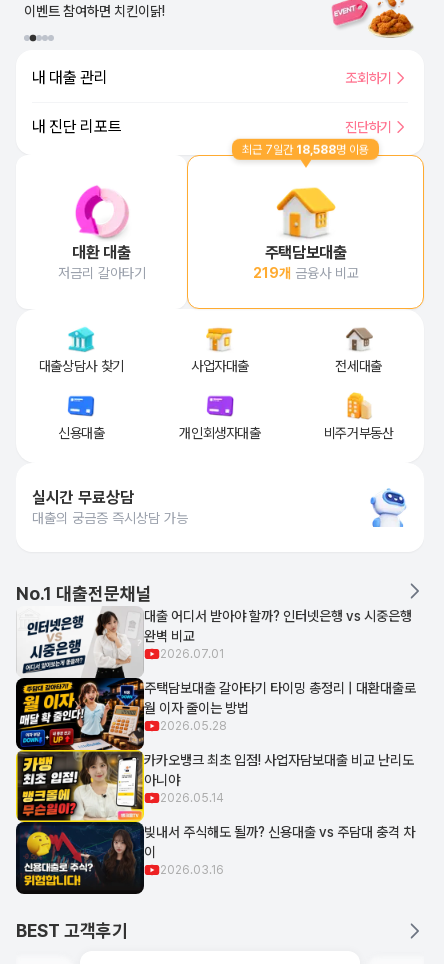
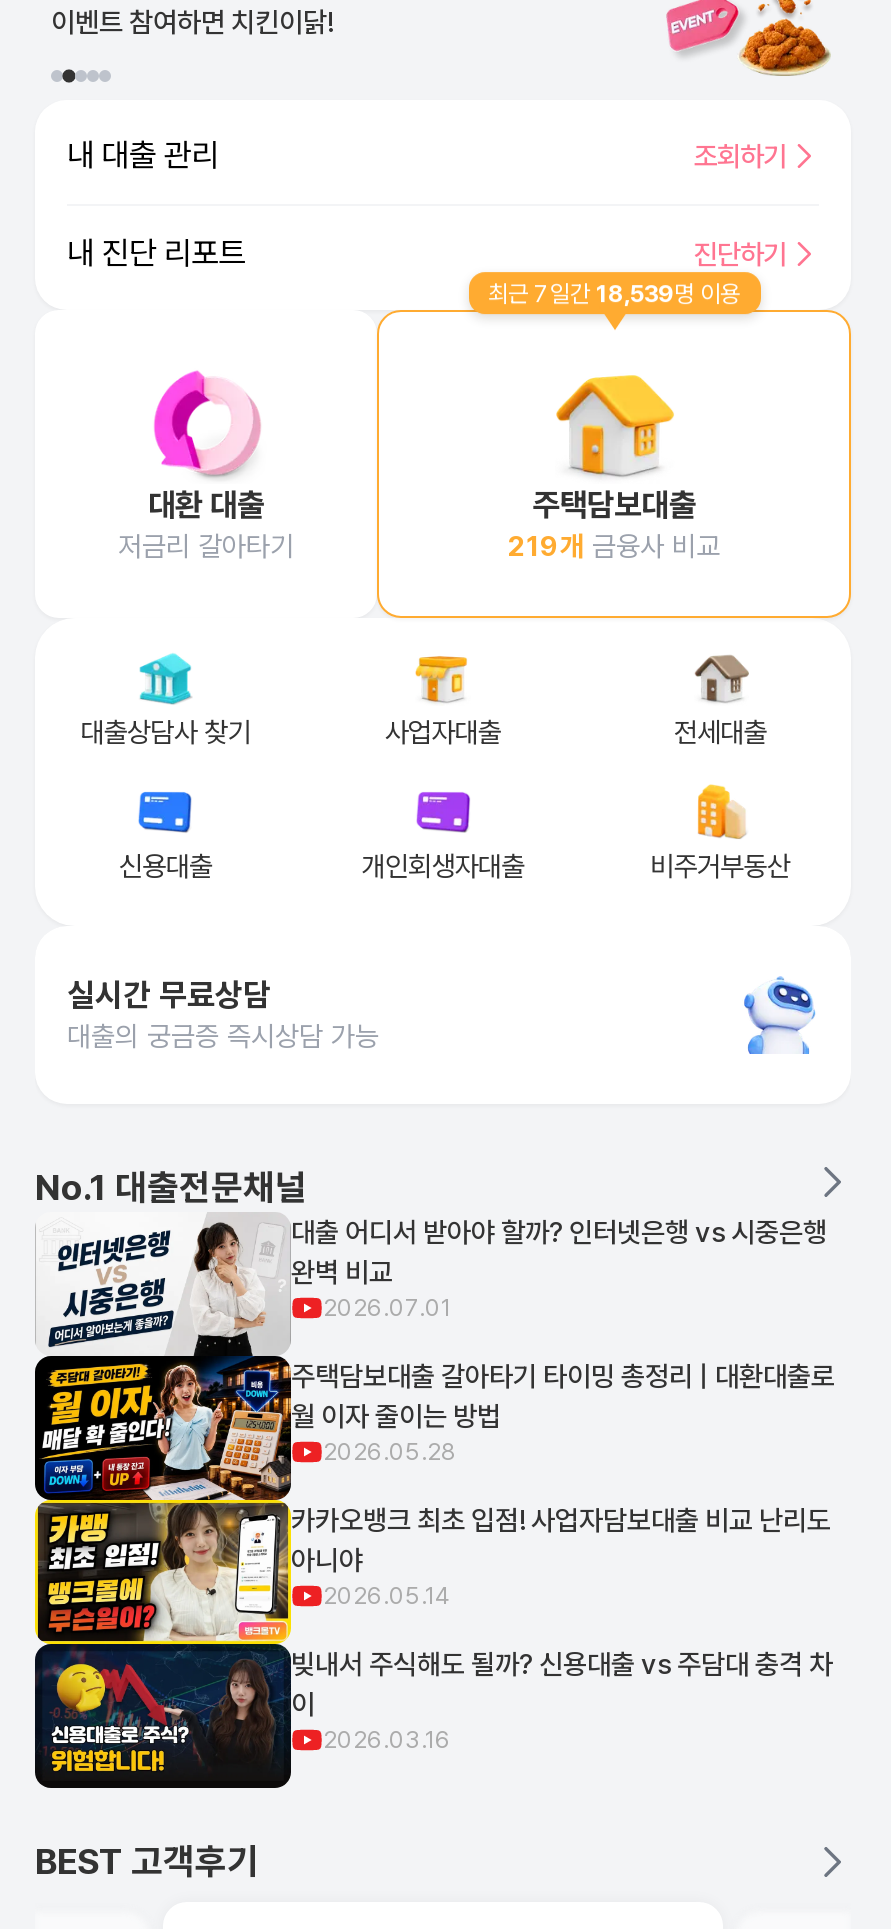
- 최근 7일간 18,588명 이용
+ 최근 7일간 18,539명 이용
